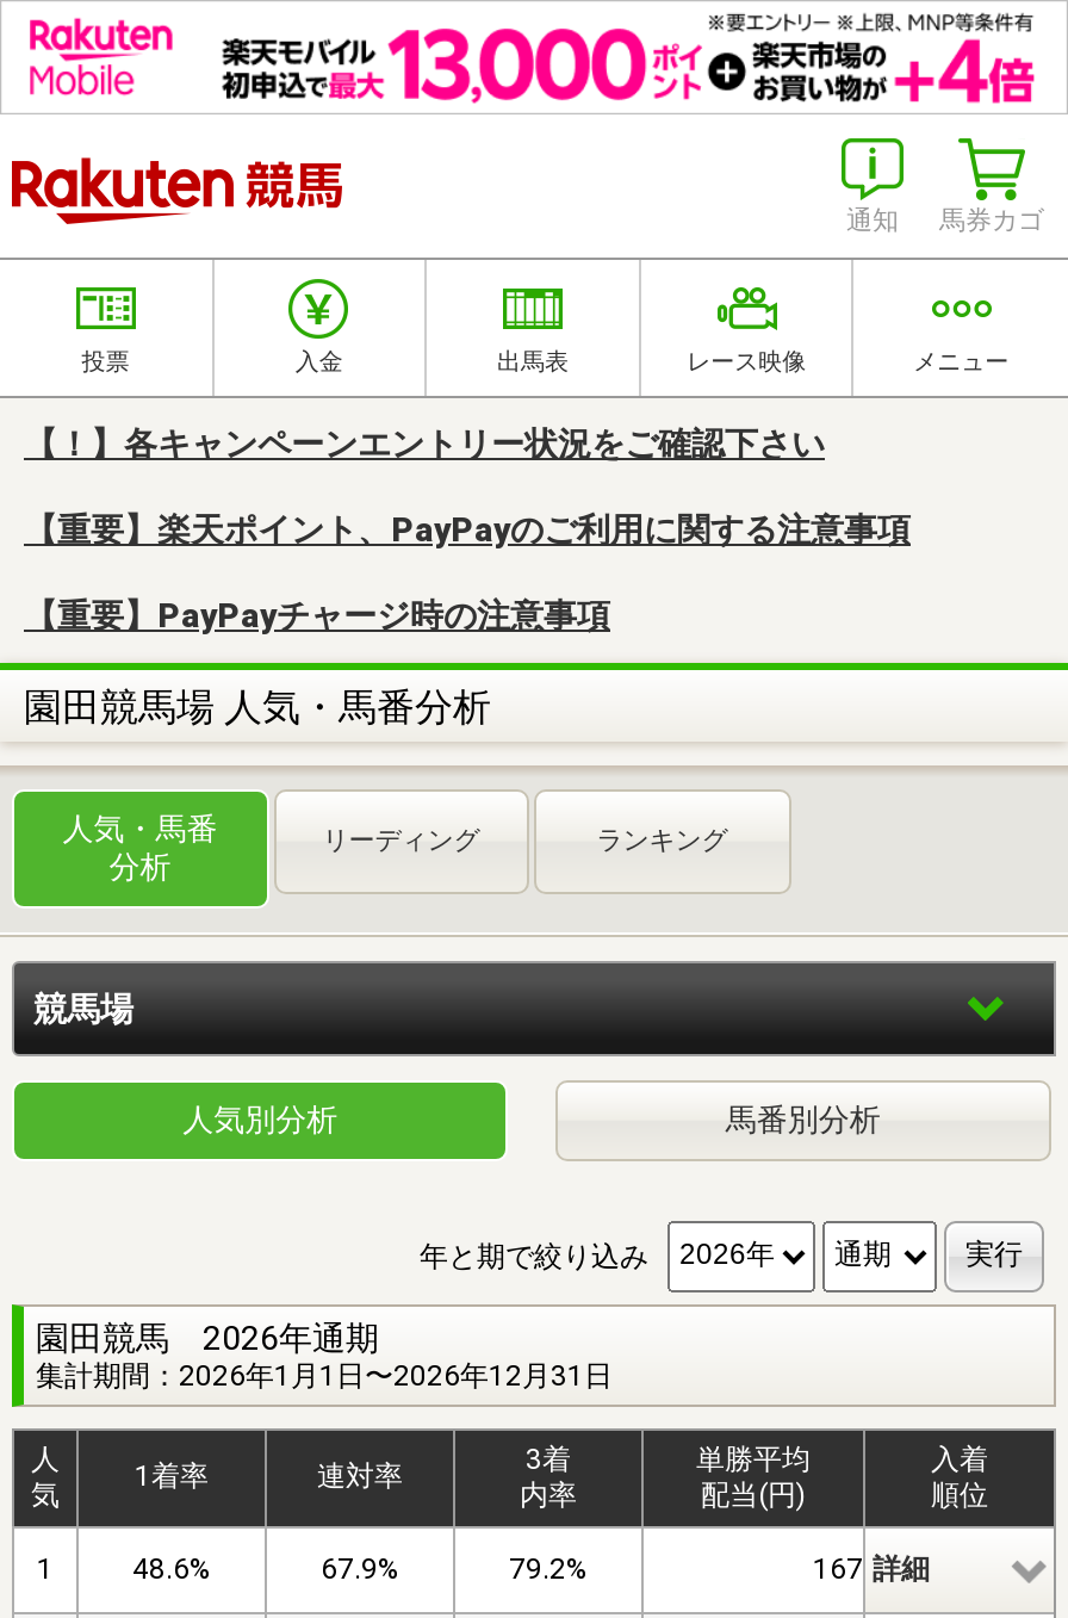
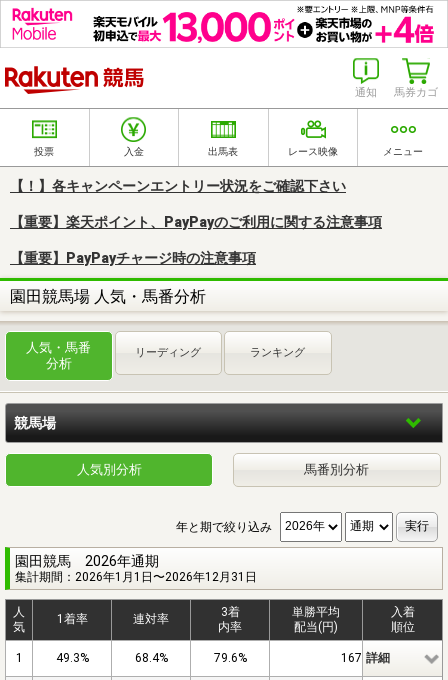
- 48.6%
+ 49.3%

- 67.9%
+ 68.4%

- 79.2%
+ 79.6%
